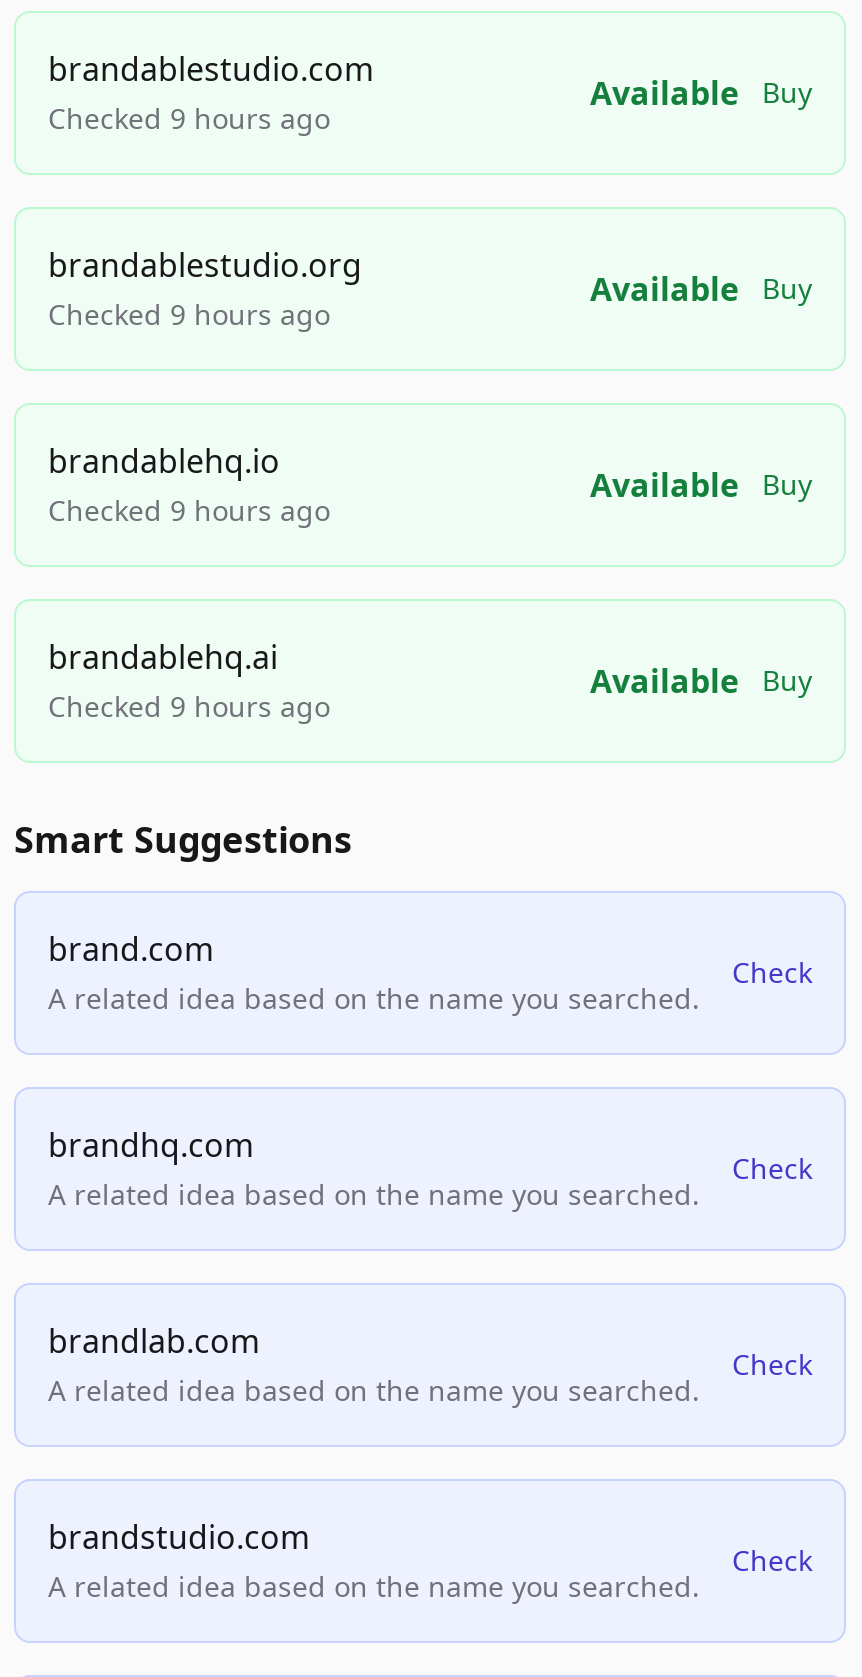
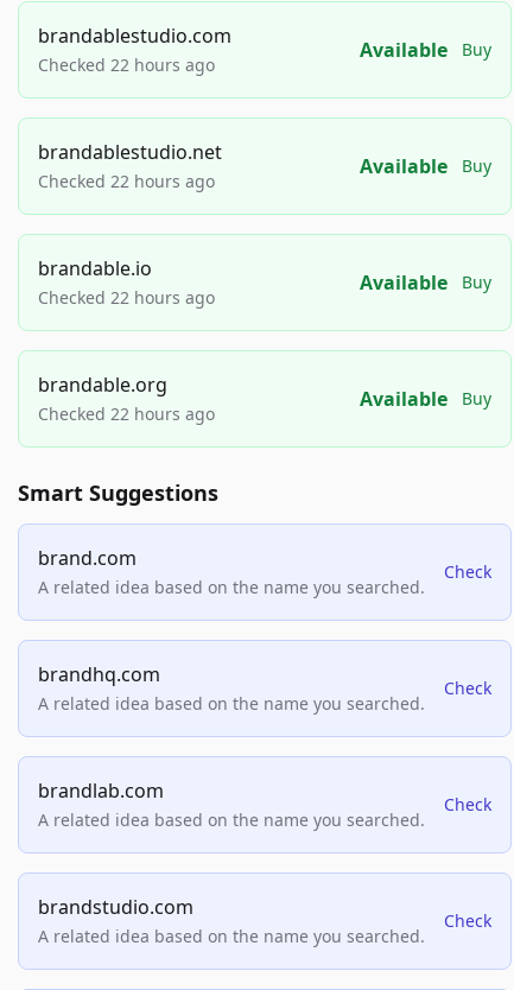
- Checked 9 hours ago
+ Checked 22 hours ago

- brandablestudio.org
- Checked 9 hours ago
+ brandablestudio.net
+ Checked 22 hours ago

- brandablehq.io
- Checked 9 hours ago
+ brandable.io
+ Checked 22 hours ago

- brandablehq.ai
- Checked 9 hours ago
+ brandable.org
+ Checked 22 hours ago
